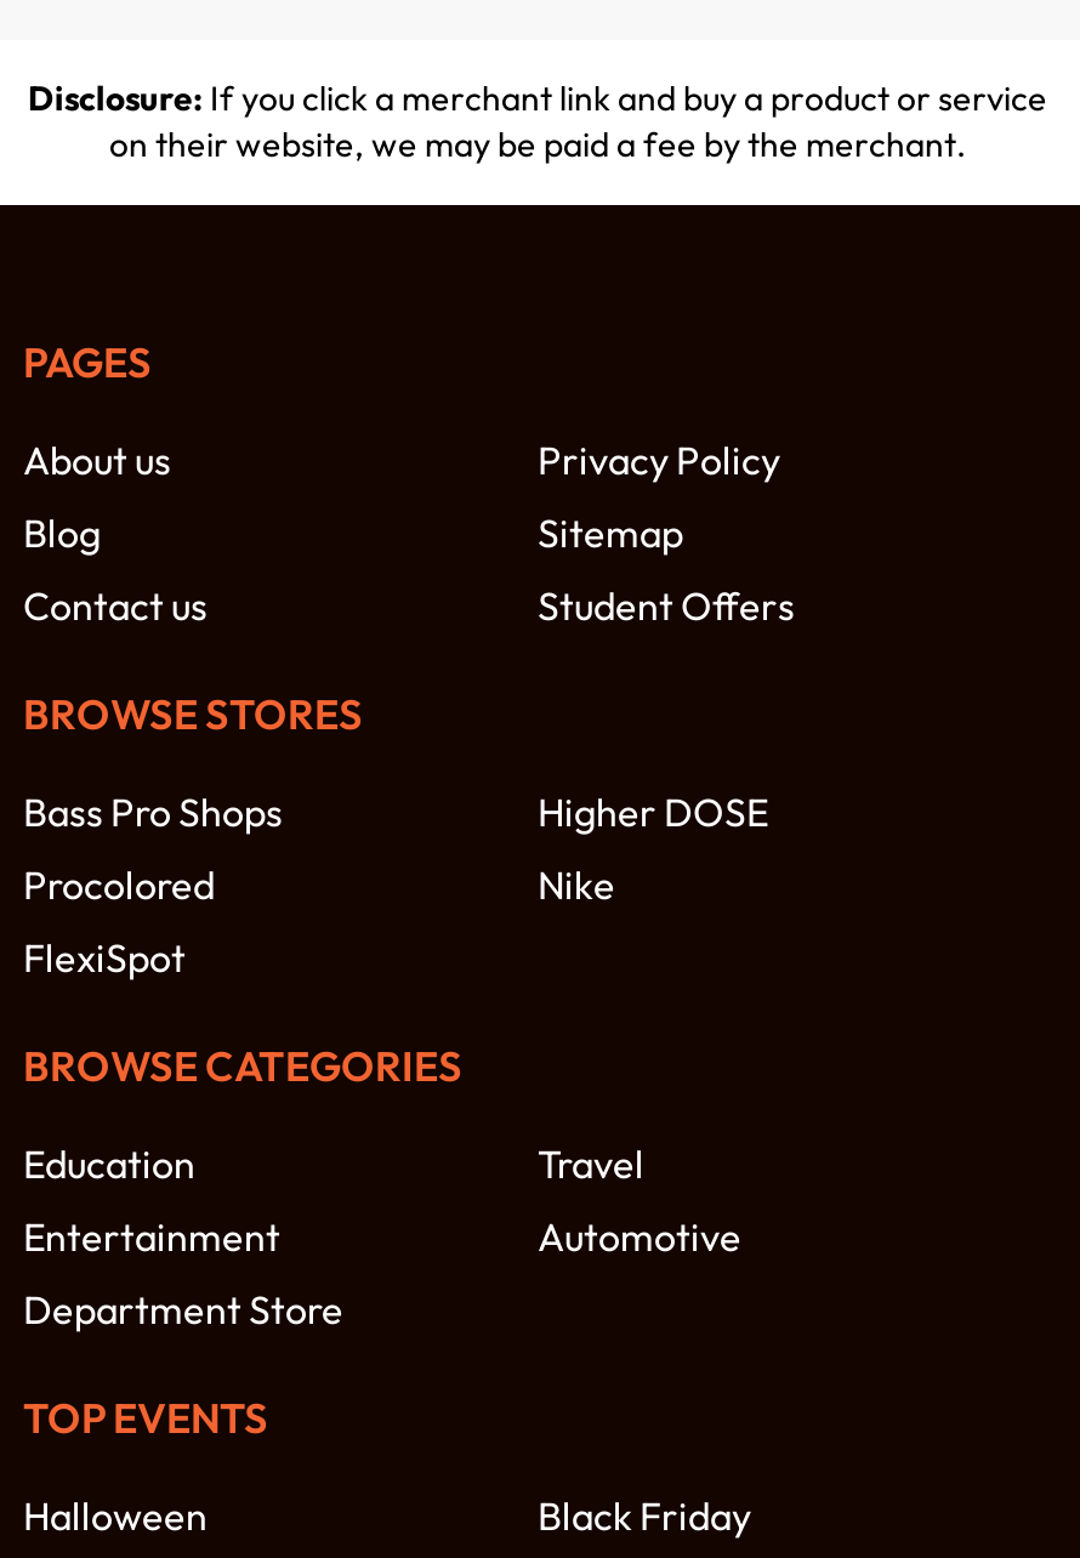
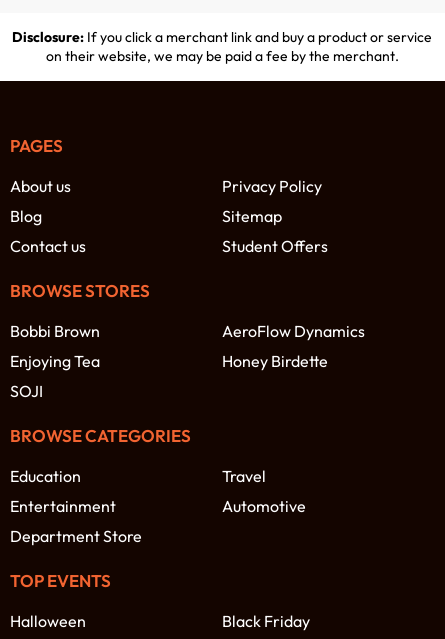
- Bass Pro Shops
- Higher DOSE
+ Bobbi Brown
+ AeroFlow Dynamics

- Procolored
- Nike
+ Enjoying Tea
+ Honey Birdette

- FlexiSpot
+ SOJI
